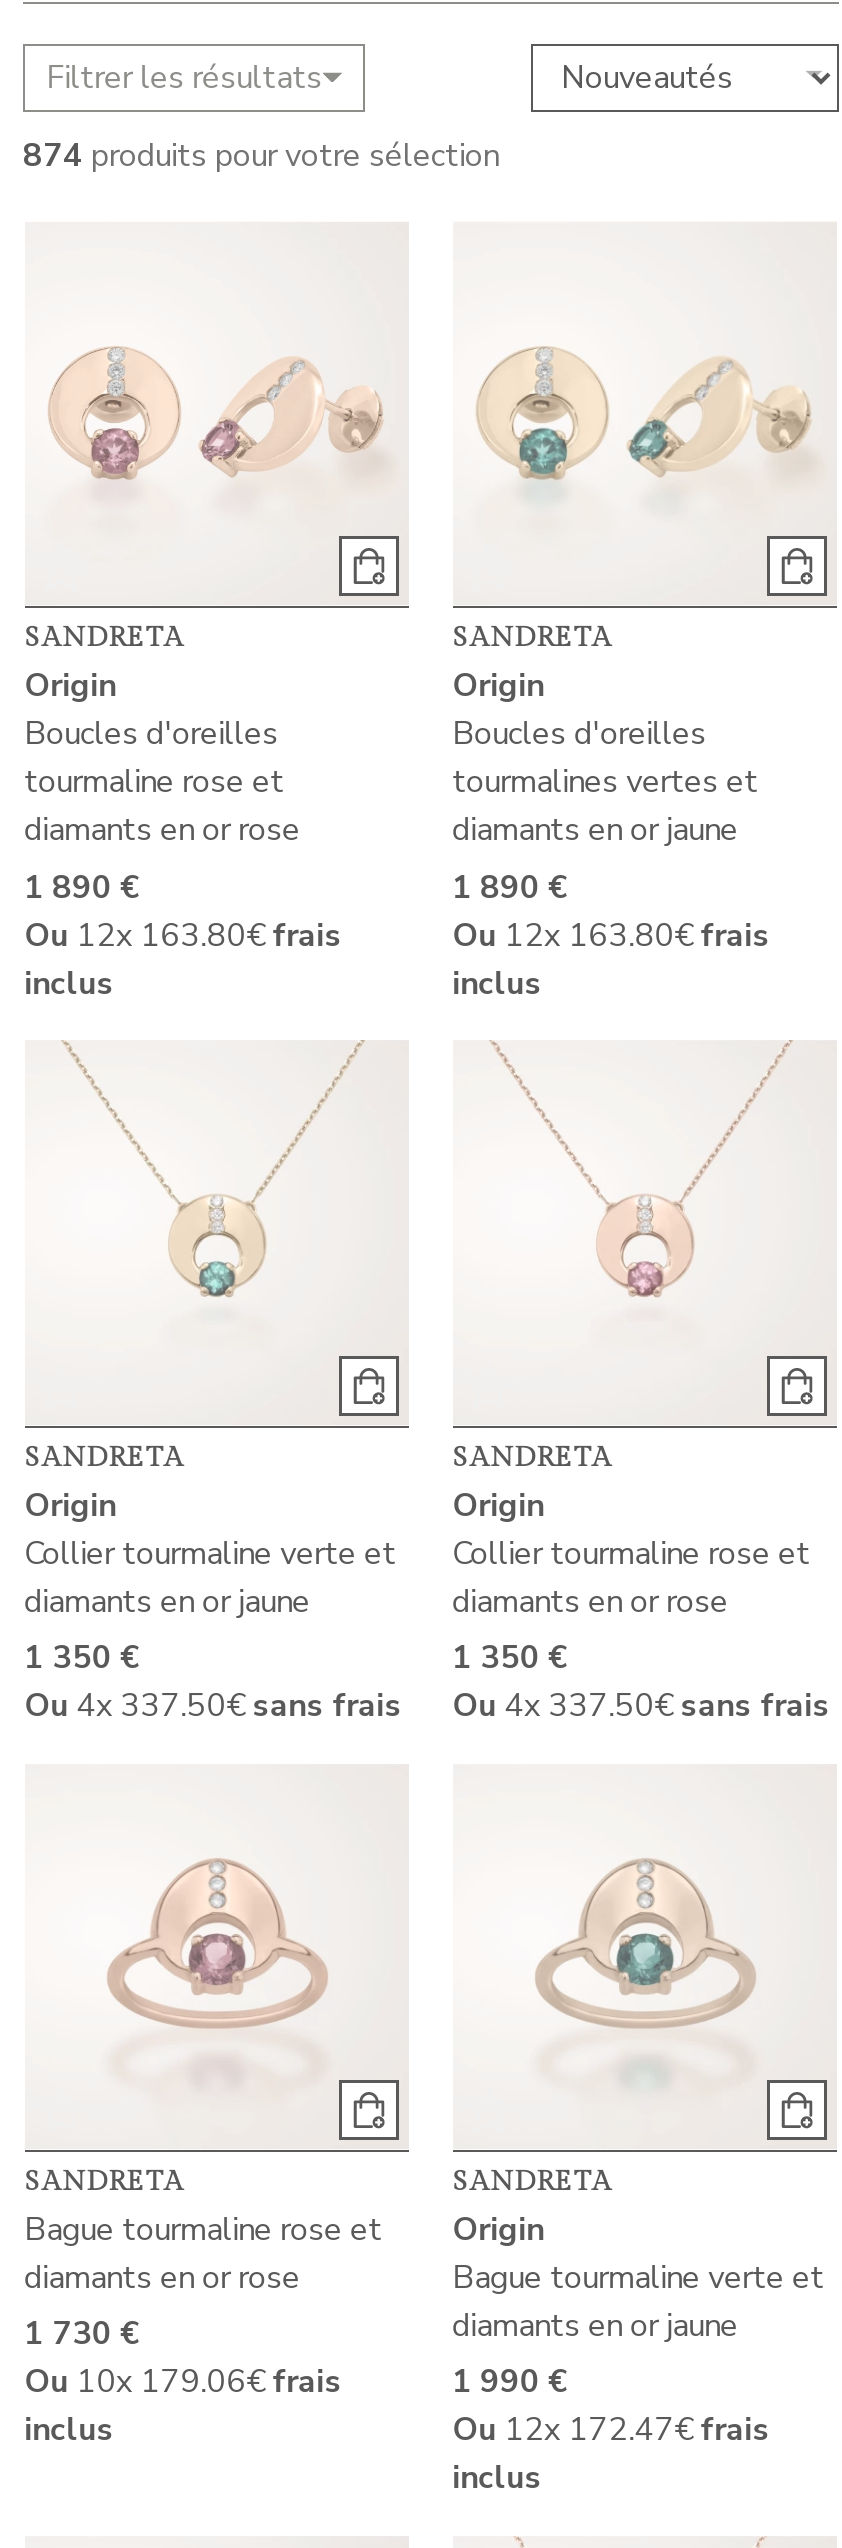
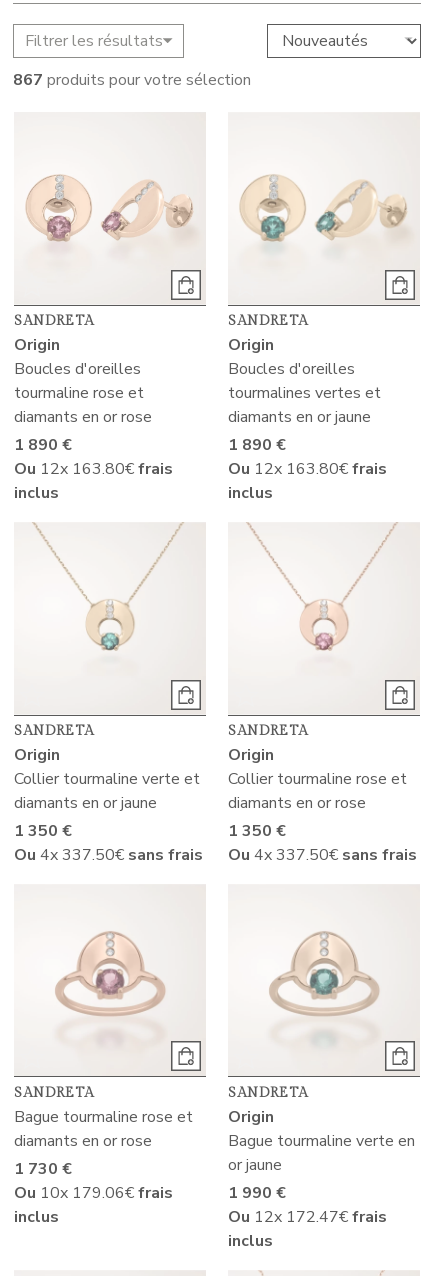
- 874 produits pour votre sélection
+ 867 produits pour votre sélection

- Bague tourmaline verte et
- diamants en or jaune
+ Bague tourmaline verte en
+ or jaune
